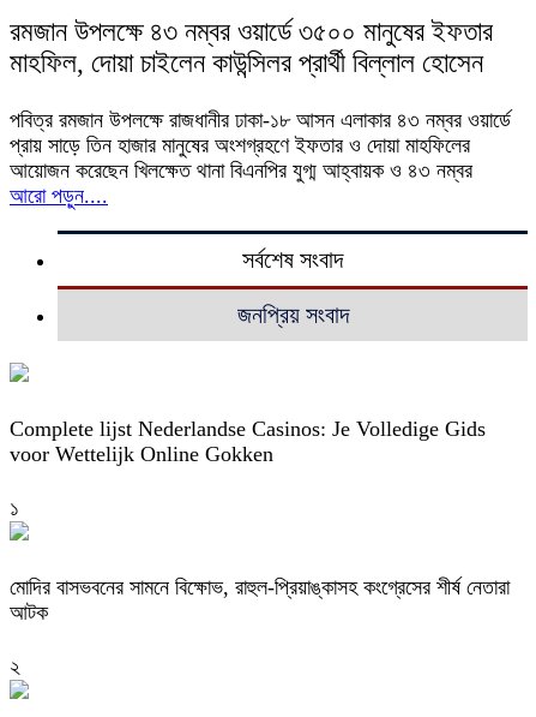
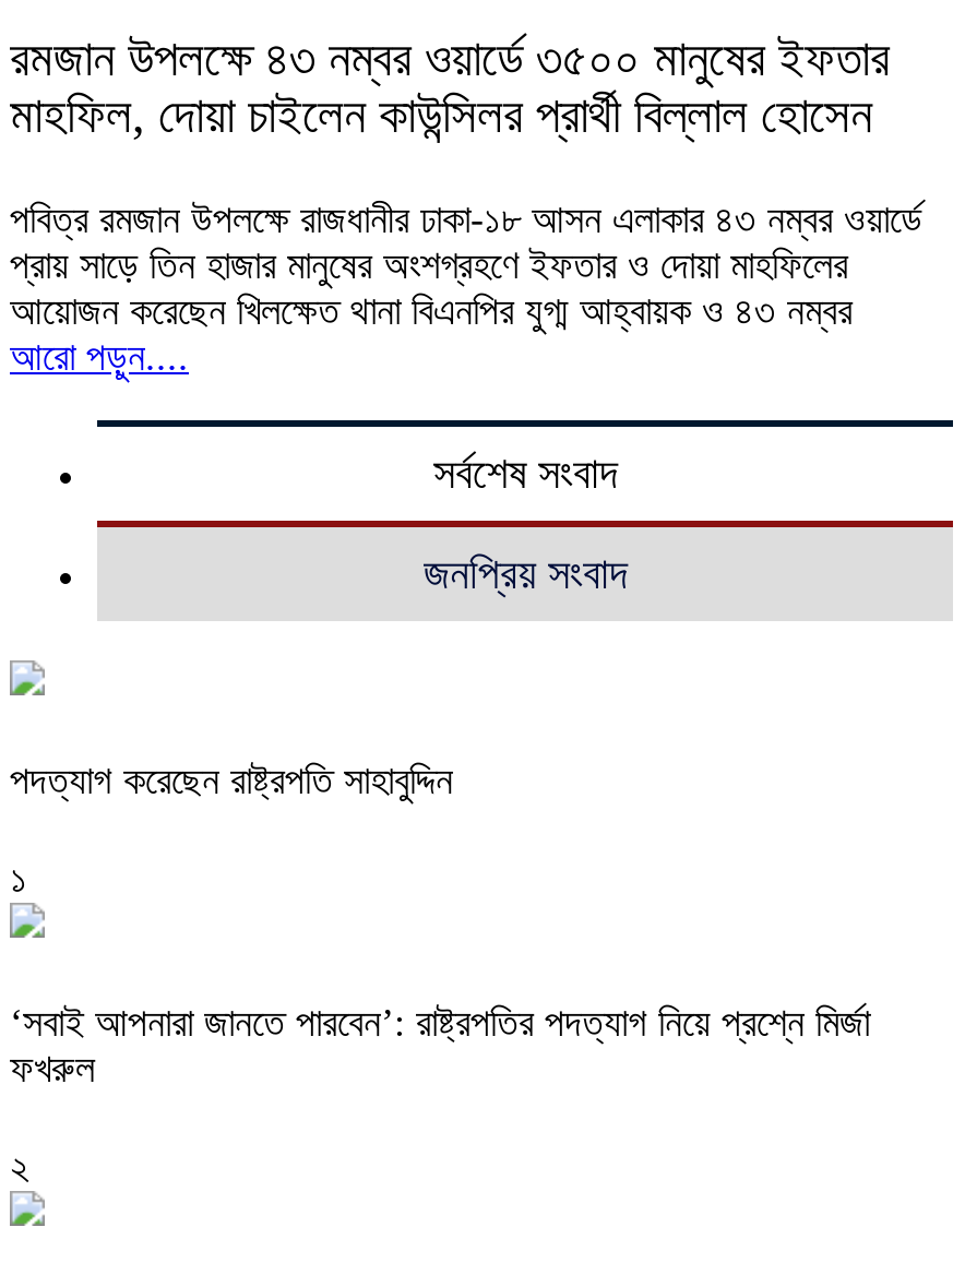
- Complete lijst Nederlandse Casinos: Je Volledige Gids
- voor Wettelijk Online Gokken
+ পদত্যাগ করেছেন রাষ্ট্রপতি সাহাবুদ্দিন

- মোদির বাসভবনের সামনে বিক্ষোভ, রাহুল-প্রিয়াঙ্কাসহ কংগ্রেসের শীর্ষ নেতারা
- আটক
+ ‘সবাই আপনারা জানতে পারবেন’: রাষ্ট্রপতির পদত্যাগ নিয়ে প্রশ্নে মির্জা
+ ফখরুল
